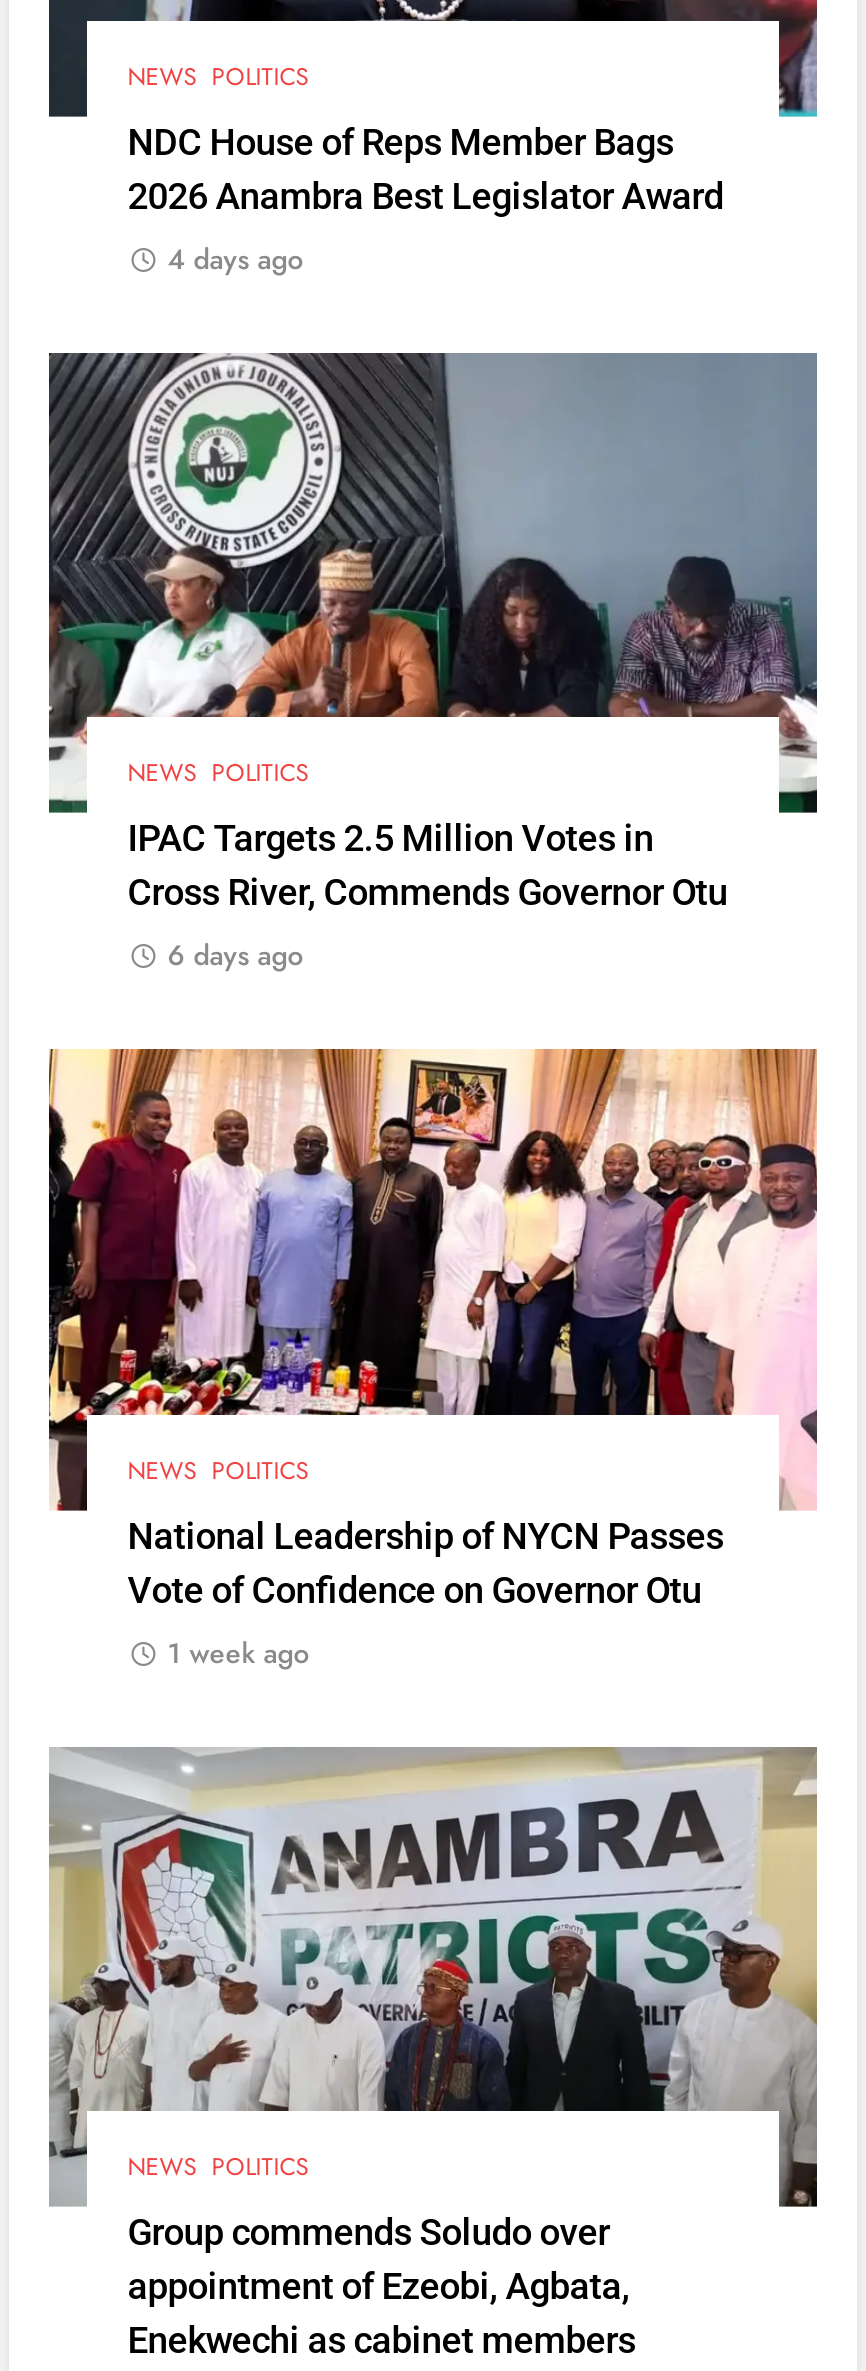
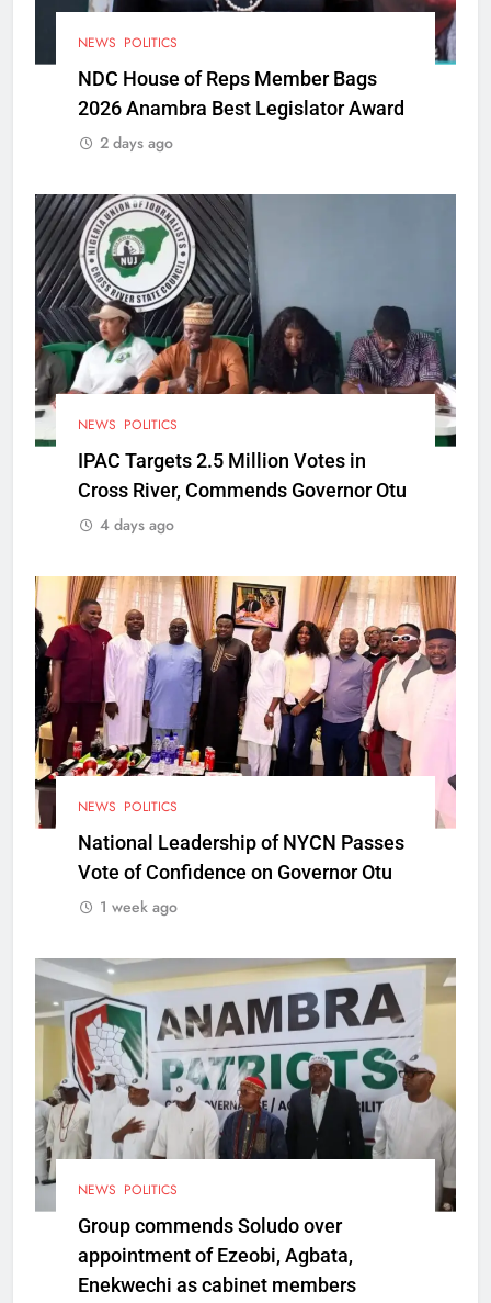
- 4 days ago
+ 2 days ago

- 6 days ago
+ 4 days ago
